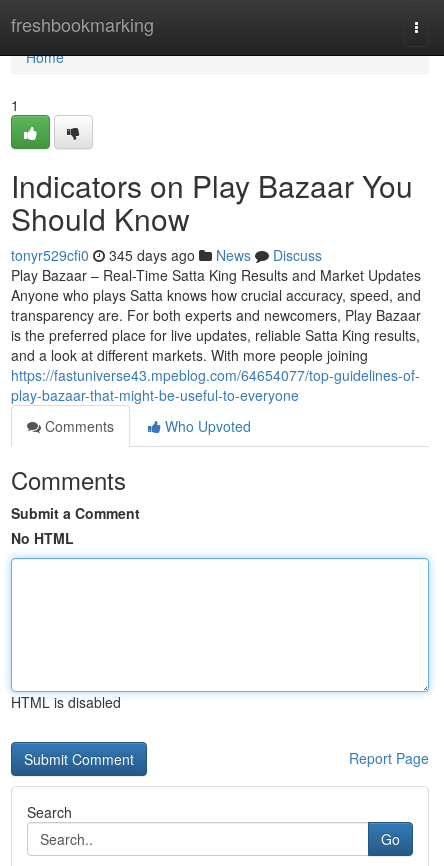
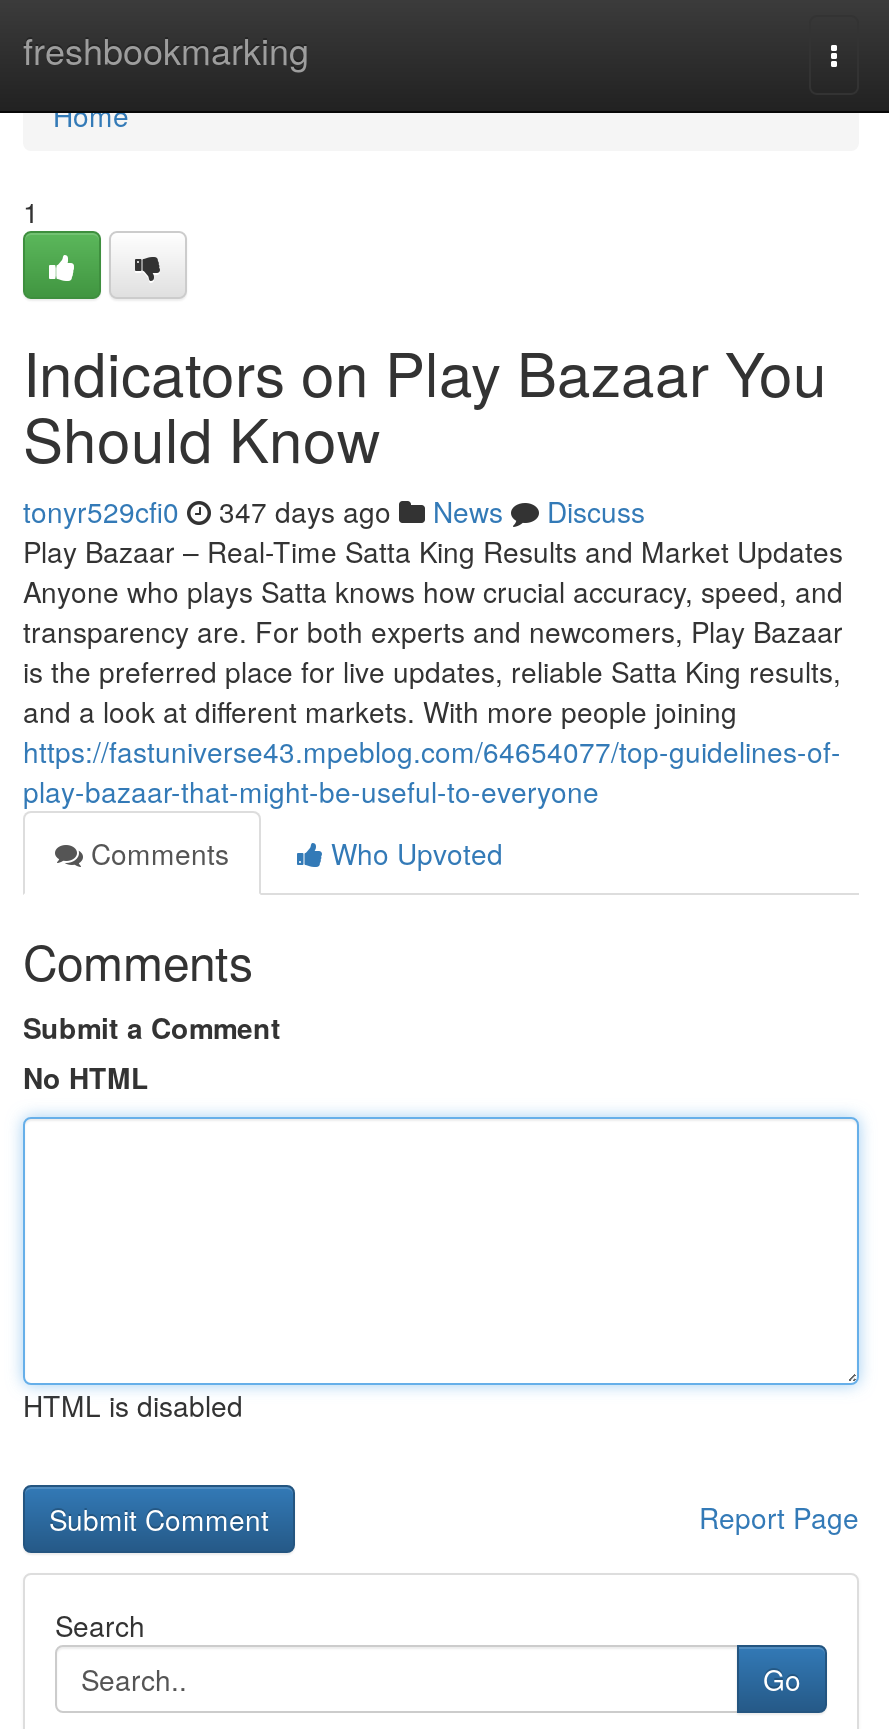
- tonyr529cfi0 345 days ago News Discuss
+ tonyr529cfi0 347 days ago News Discuss
